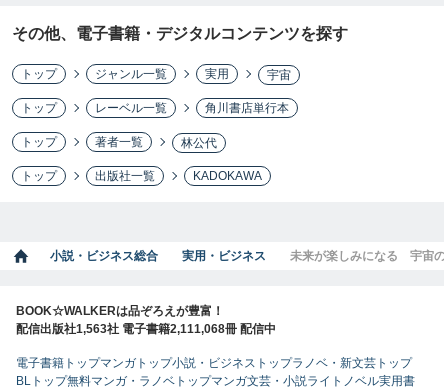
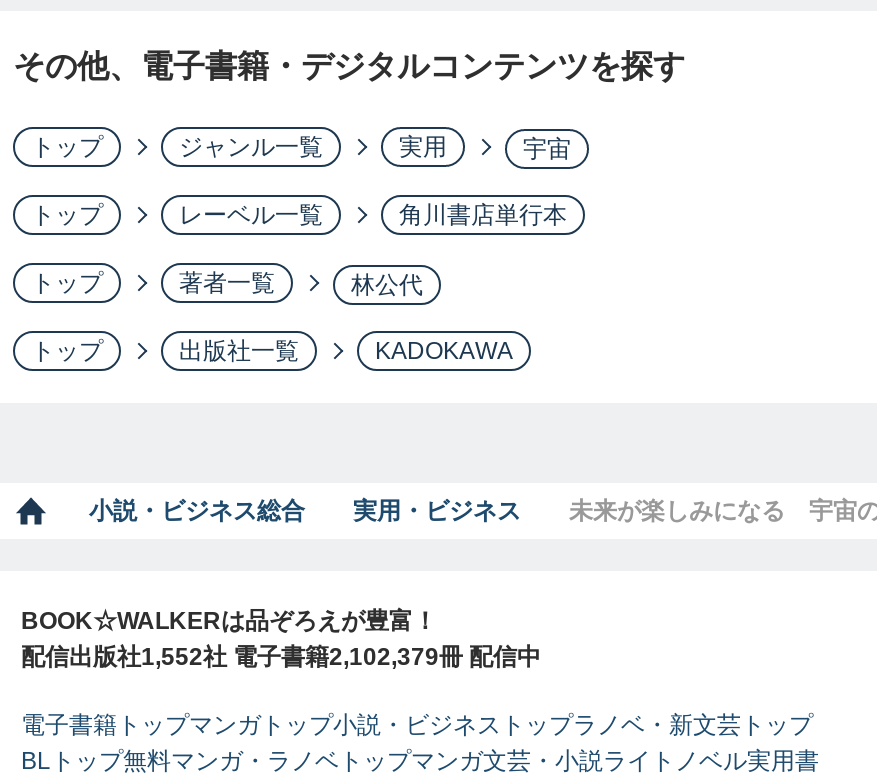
- 配信出版社1,563社 電子書籍2,111,068冊 配信中
+ 配信出版社1,552社 電子書籍2,102,379冊 配信中
